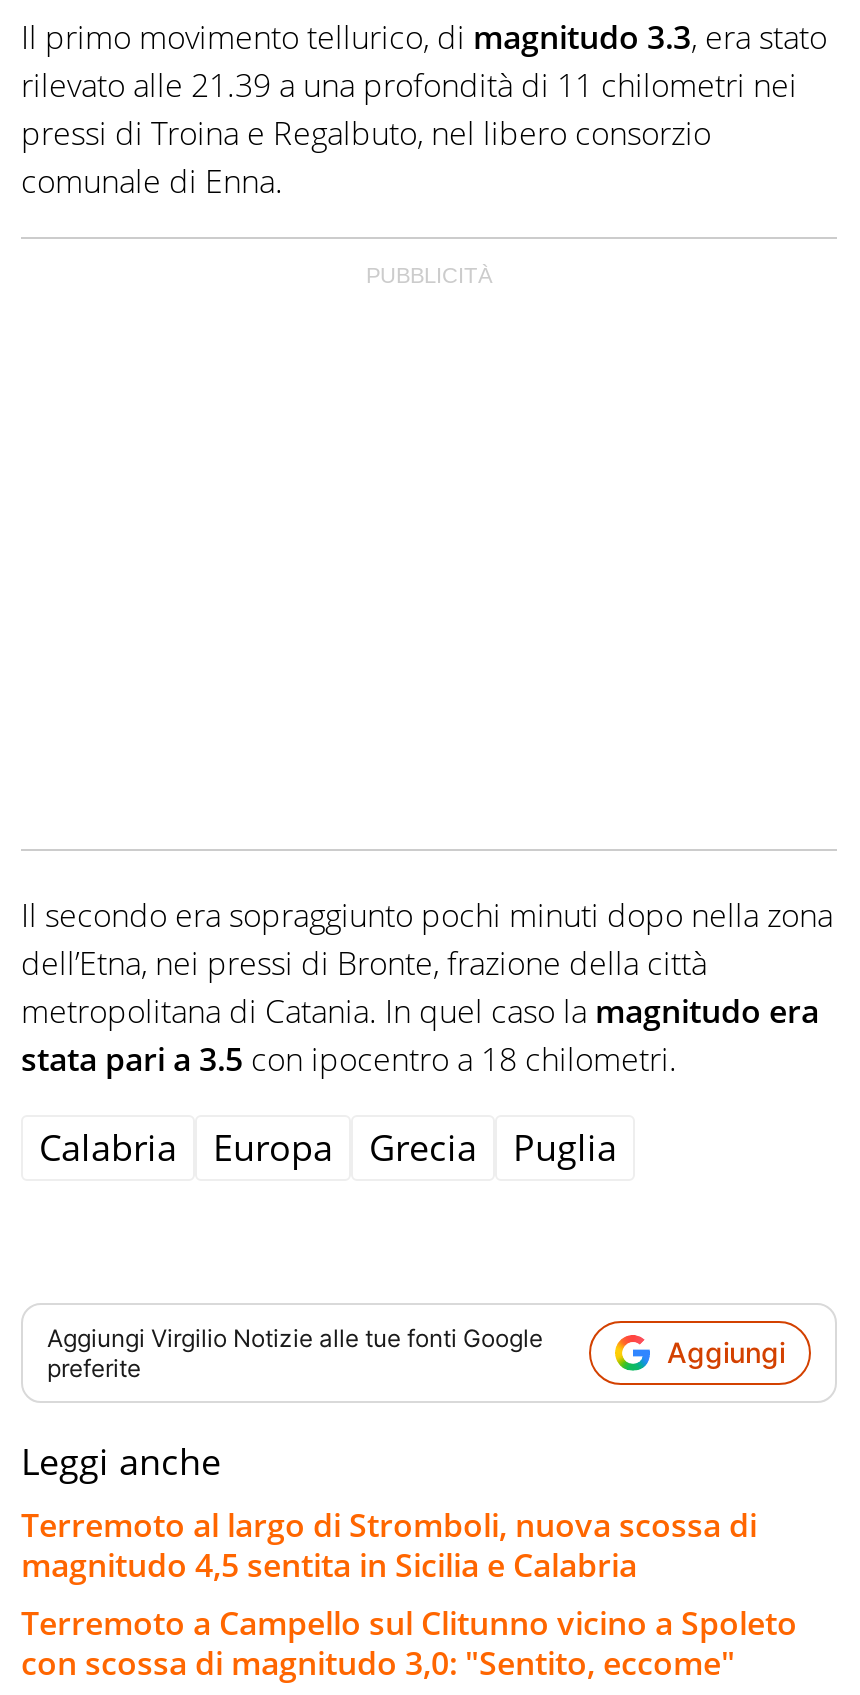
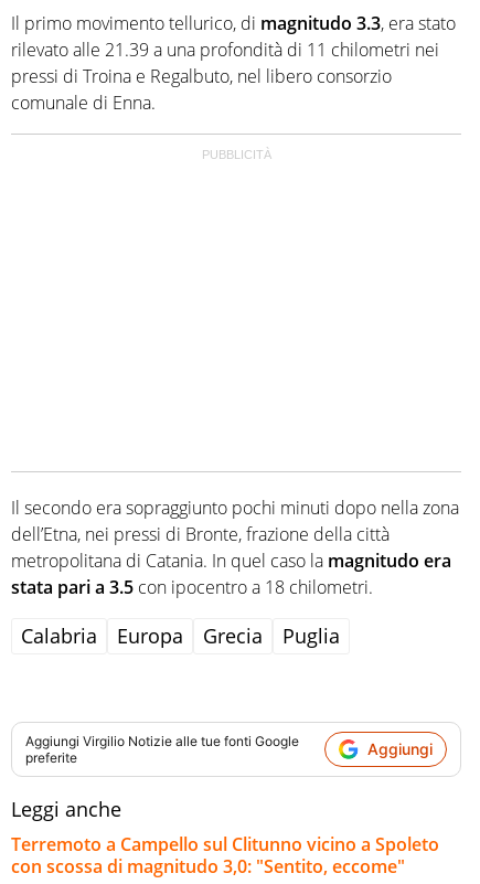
- Terremoto al largo di Stromboli, nuova scossa di
- magnitudo 4,5 sentita in Sicilia e Calabria
